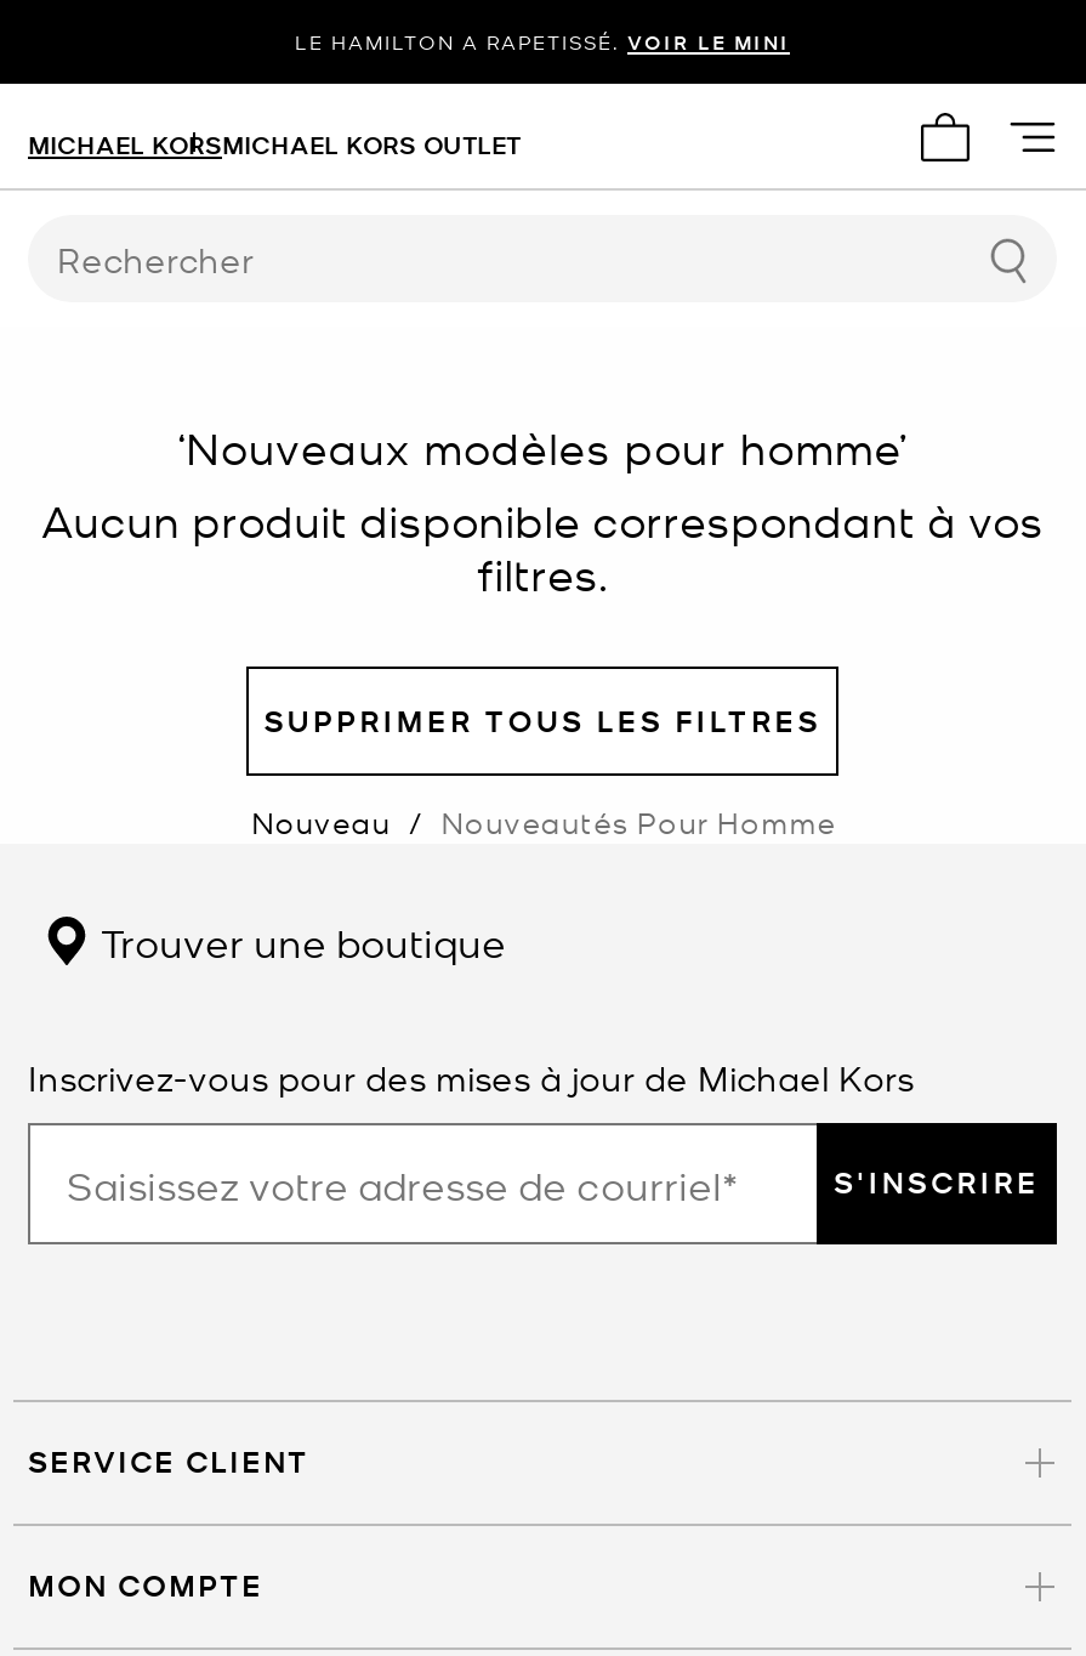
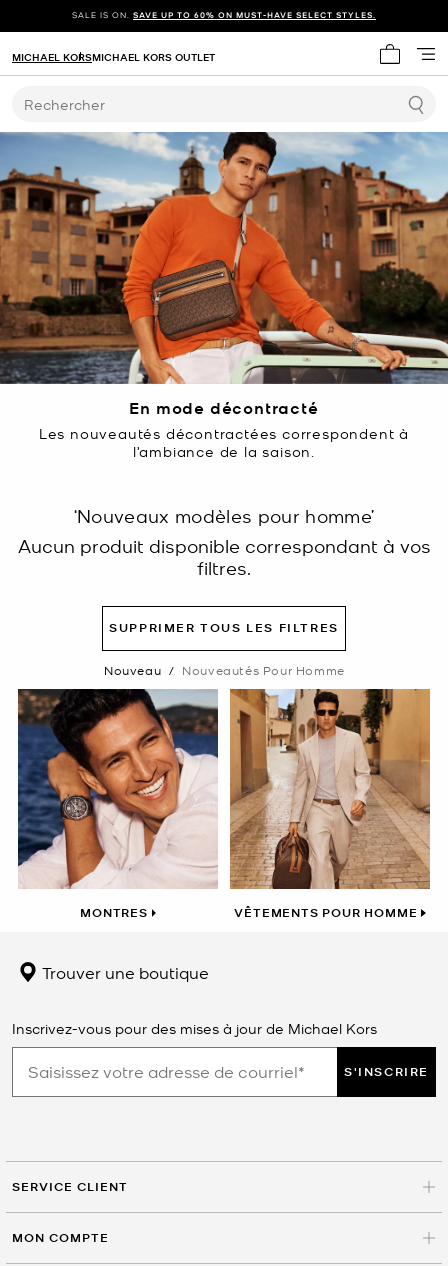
- LE HAMILTON A RAPETISSÉ. VOIR LE MINI
+ SALE IS ON. SAVE UP TO 60% ON MUST-HAVE SELECT STYLES.

+ [image]
+ En mode décontracté
+ Les nouveautés décontractées correspondent à
+ l’ambiance de la saison.

+ [image]
+ MONTRES
+ VÊTEMENTS POUR HOMME

+ [image]
